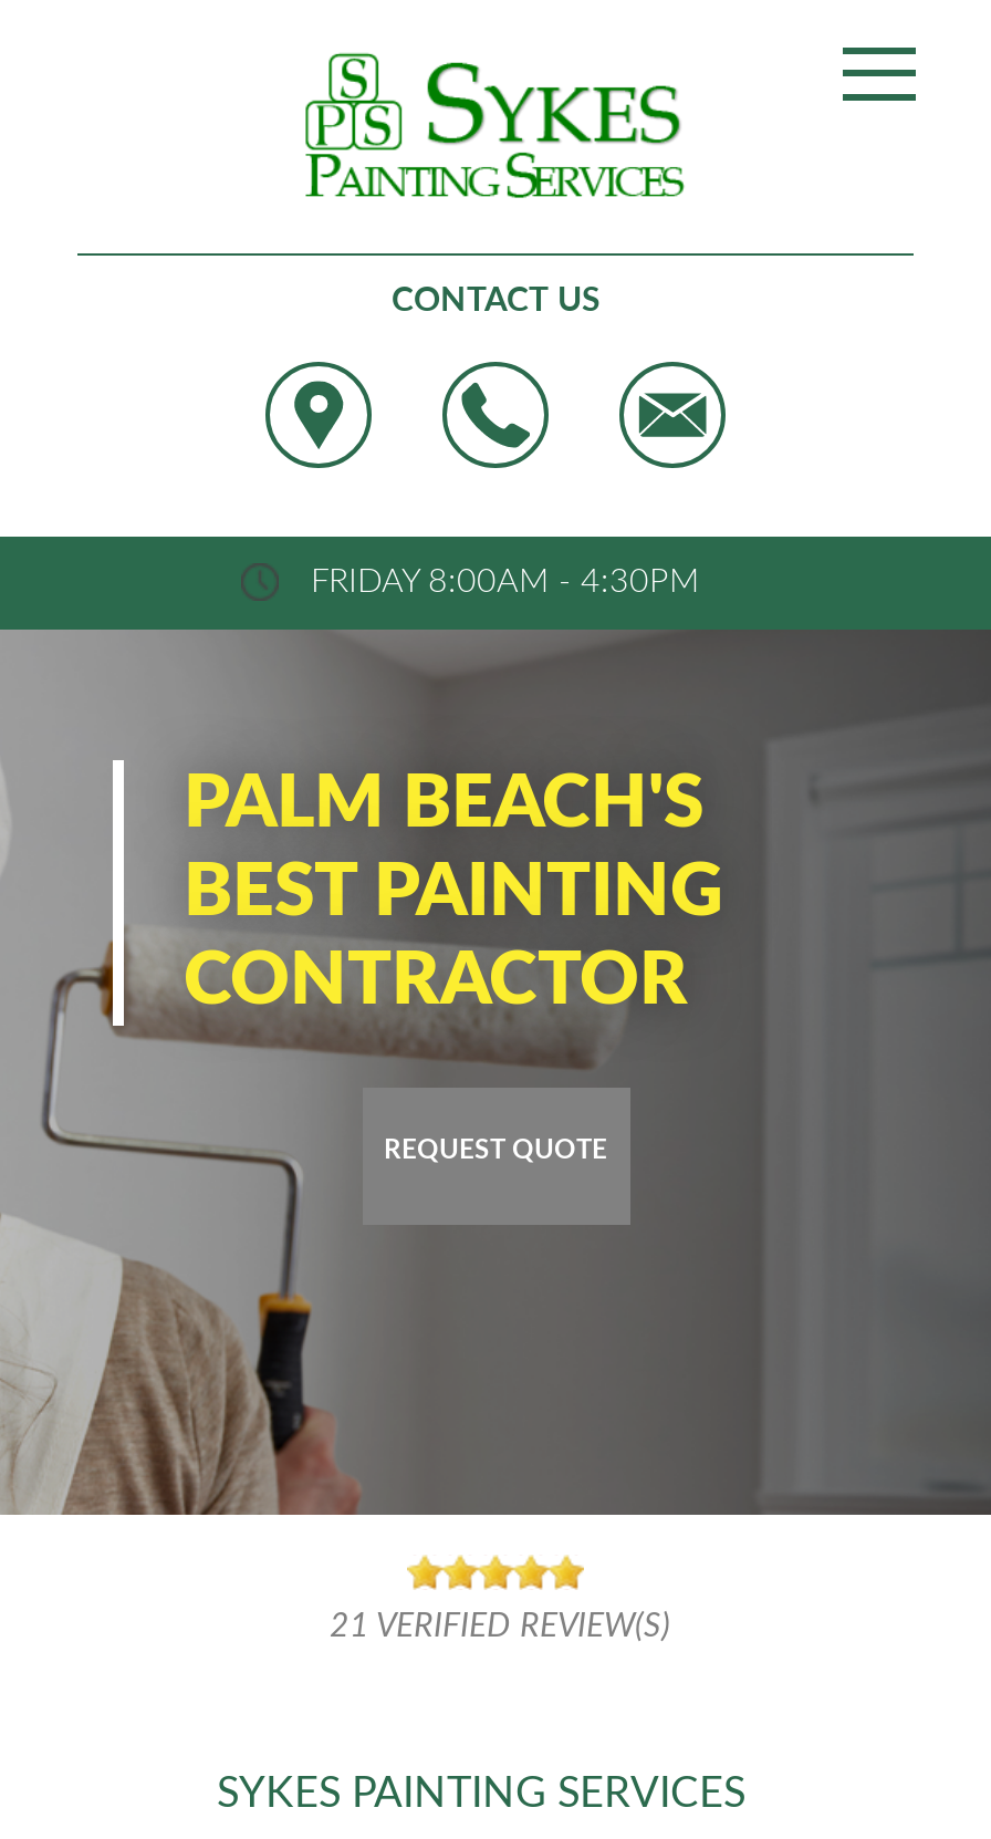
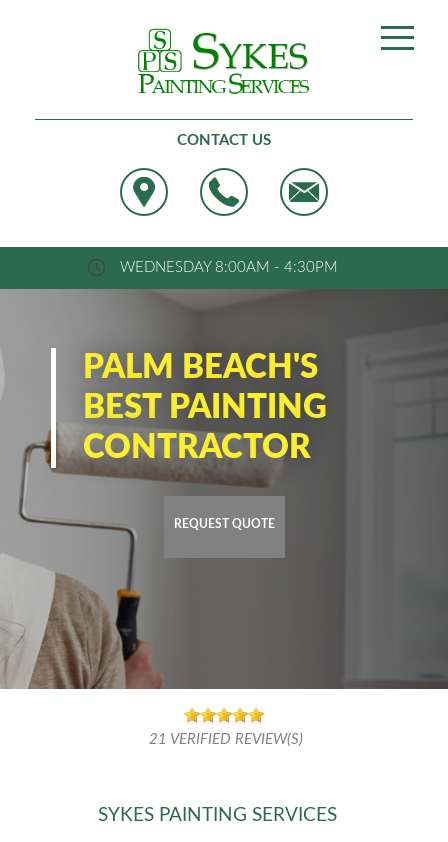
- FRIDAY 8:00AM - 4:30PM
+ WEDNESDAY 8:00AM - 4:30PM
